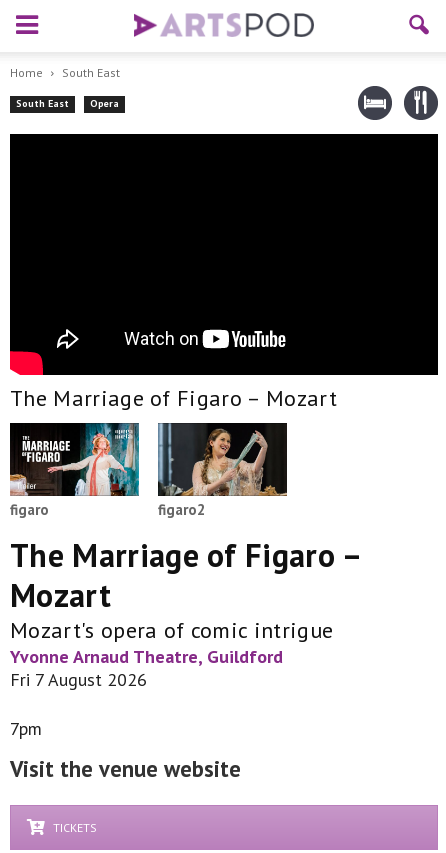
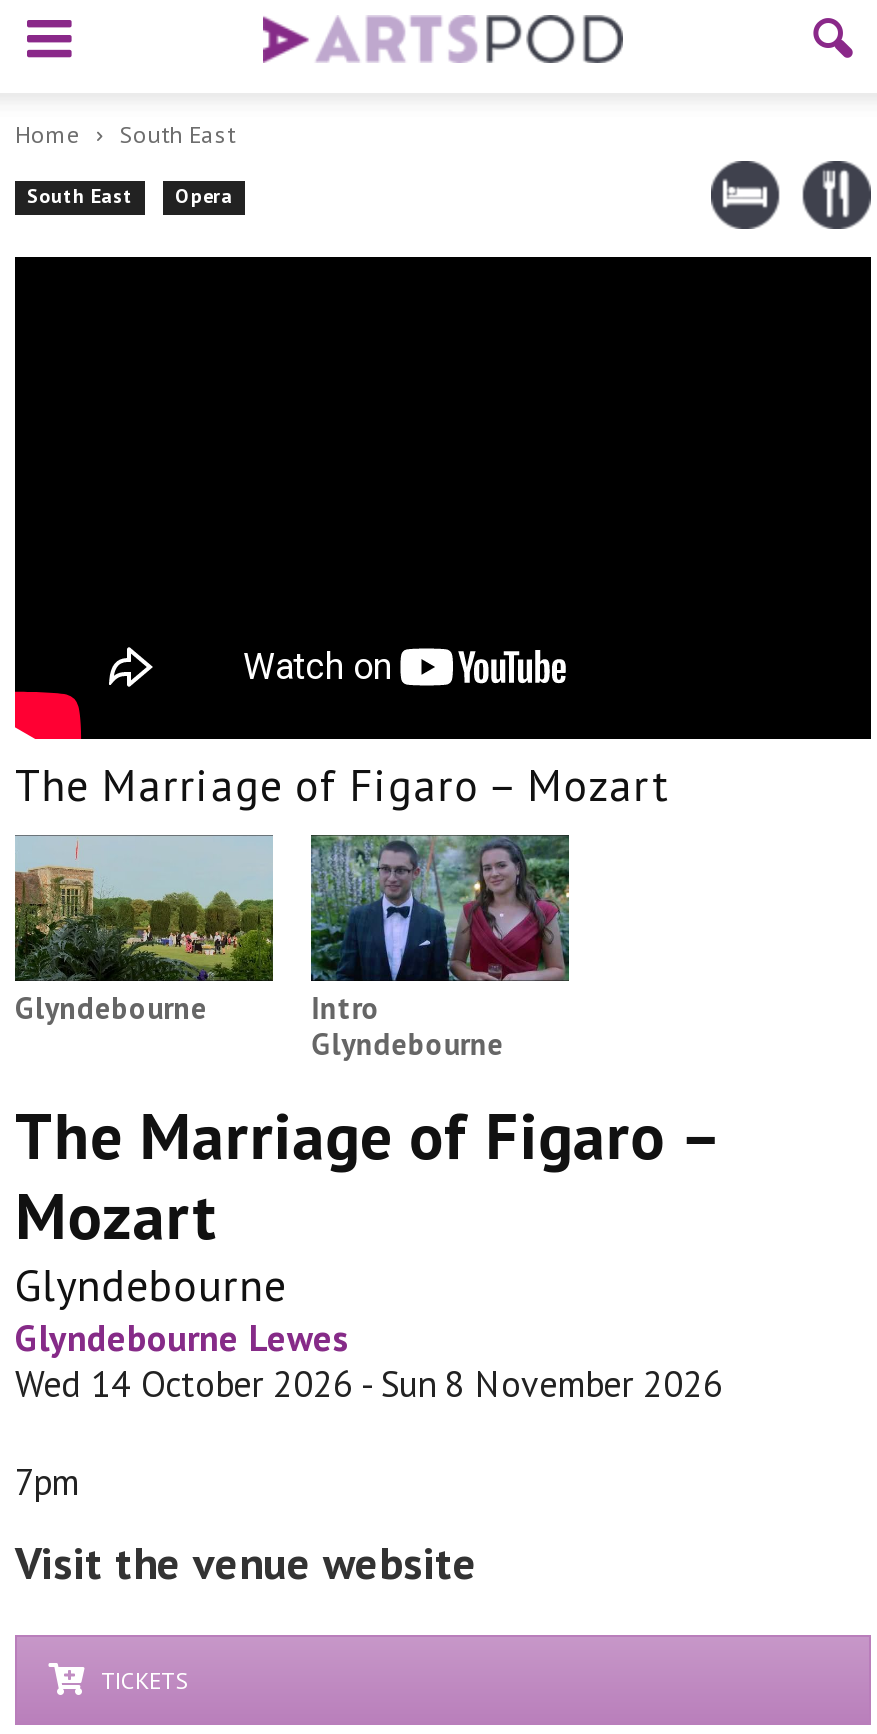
- [image]
- figaro
- figaro2
+ [image]
+ Glyndebourne
+ Intro
+ Glyndebourne

- [image]
+ [image]

- Mozart's opera of comic intrigue
- Yvonne Arnaud Theatre, Guildford
- Fri 7 August 2026
+ Glyndebourne
+ Glyndebourne Lewes
+ Wed 14 October 2026 - Sun 8 November 2026
